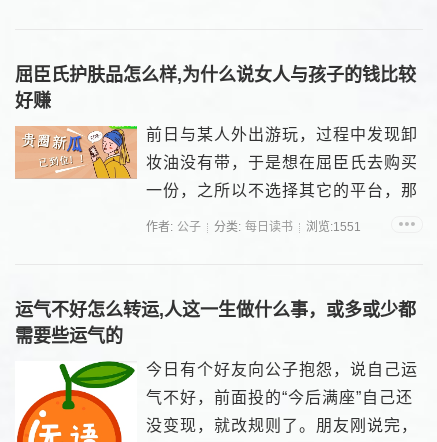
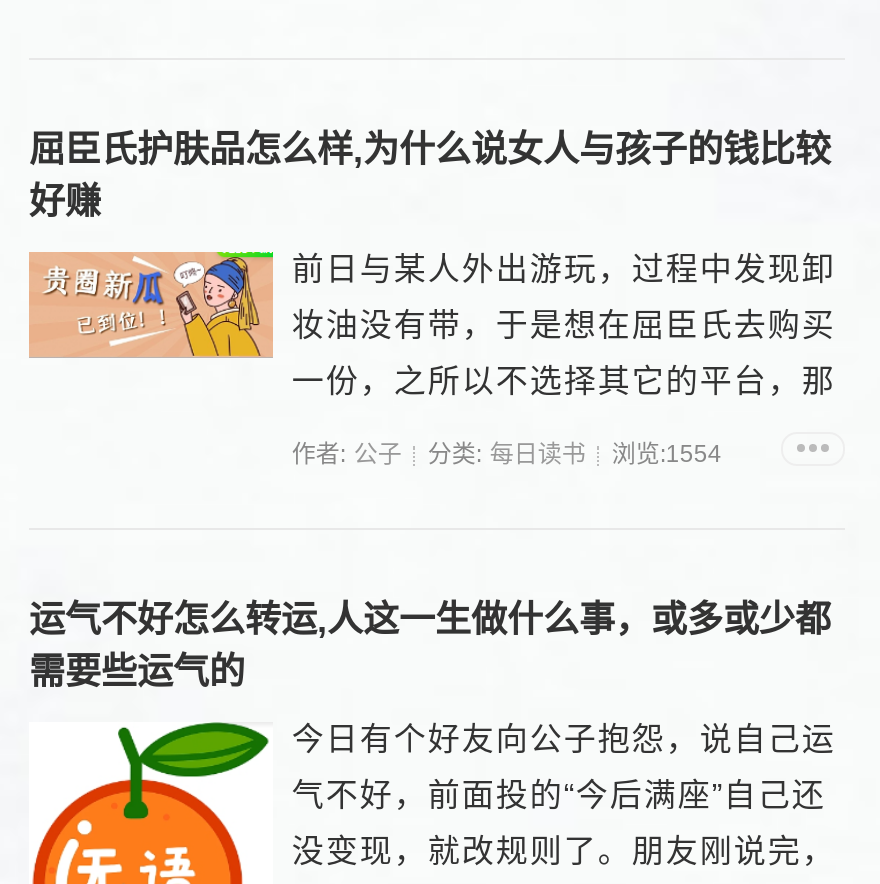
- 浏览:1551
+ 浏览:1554
